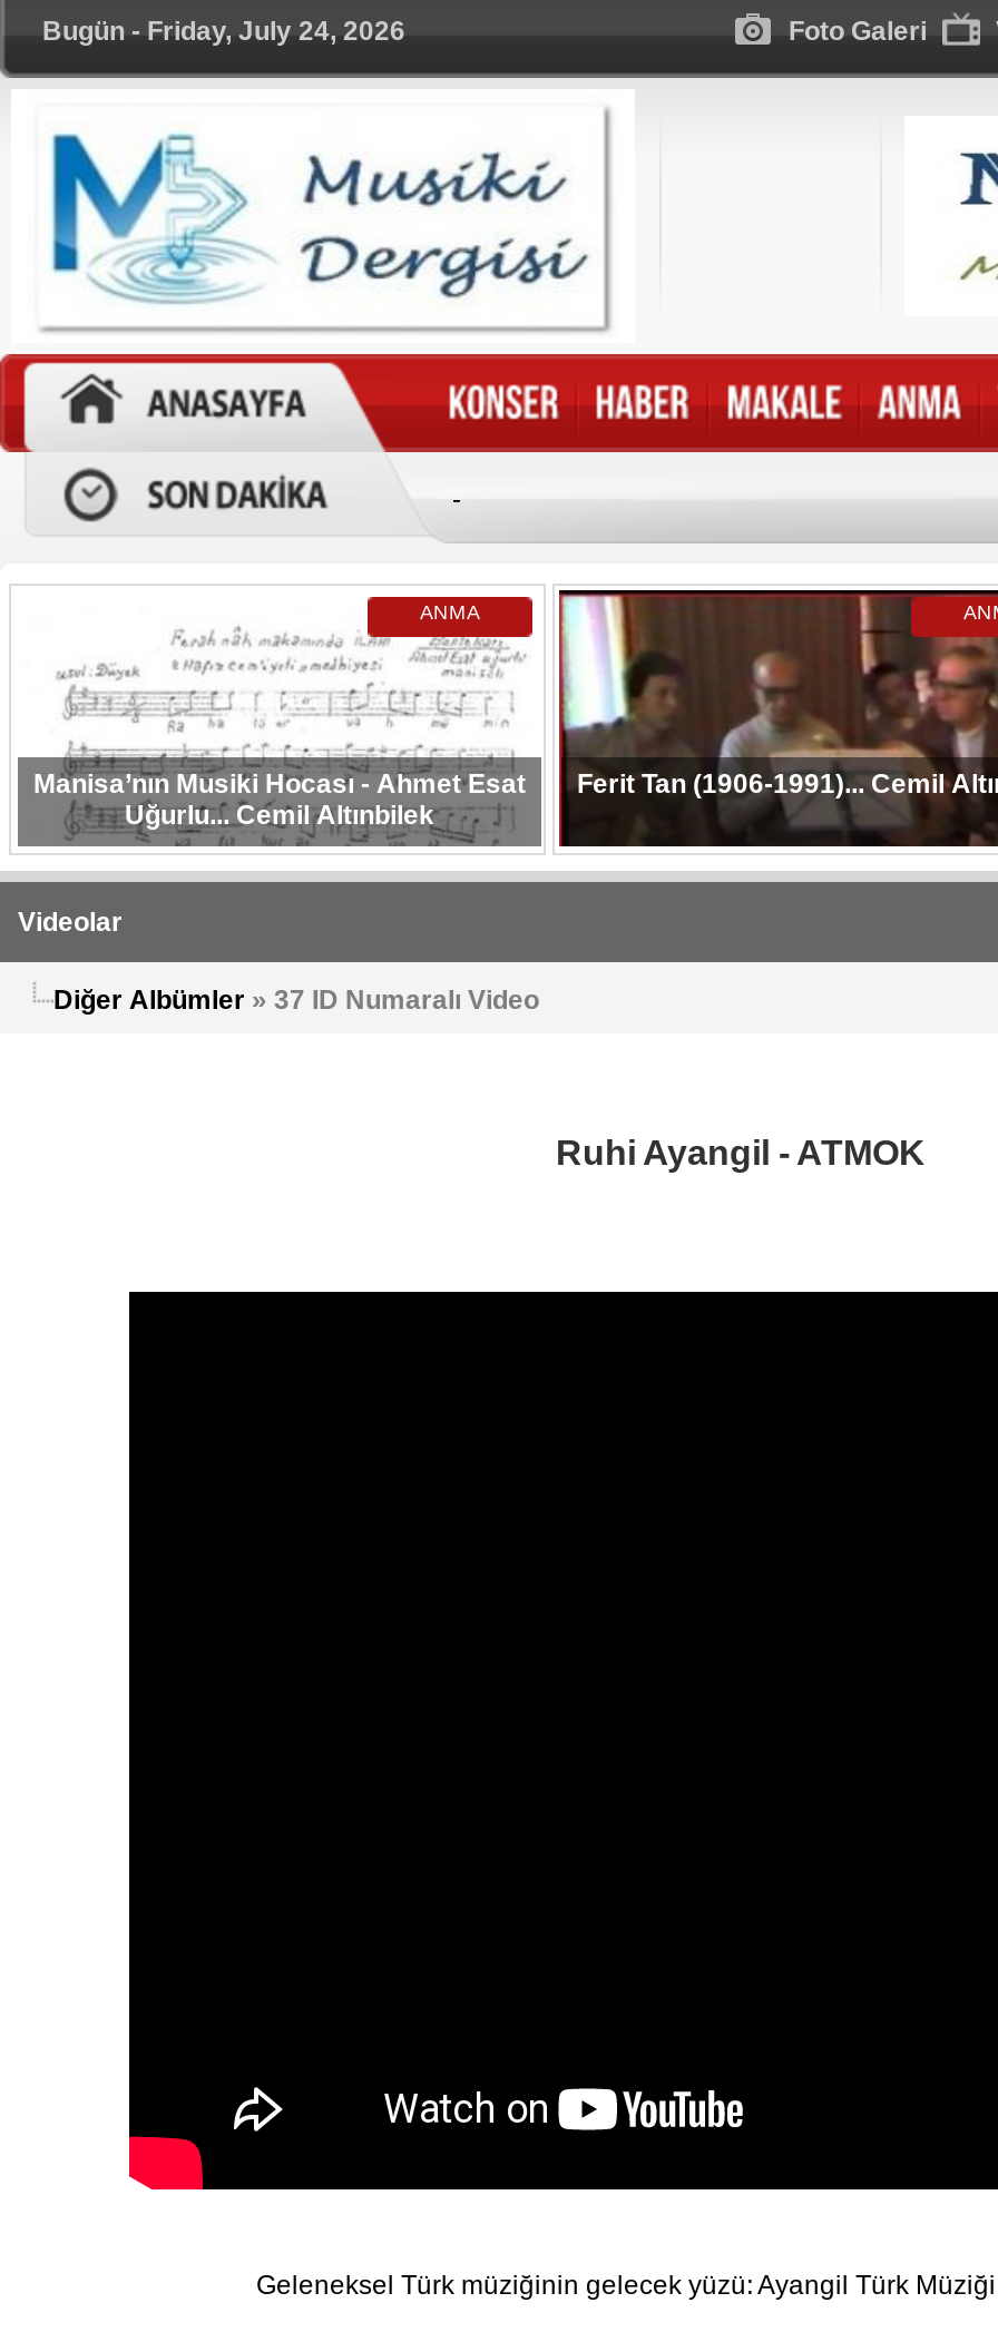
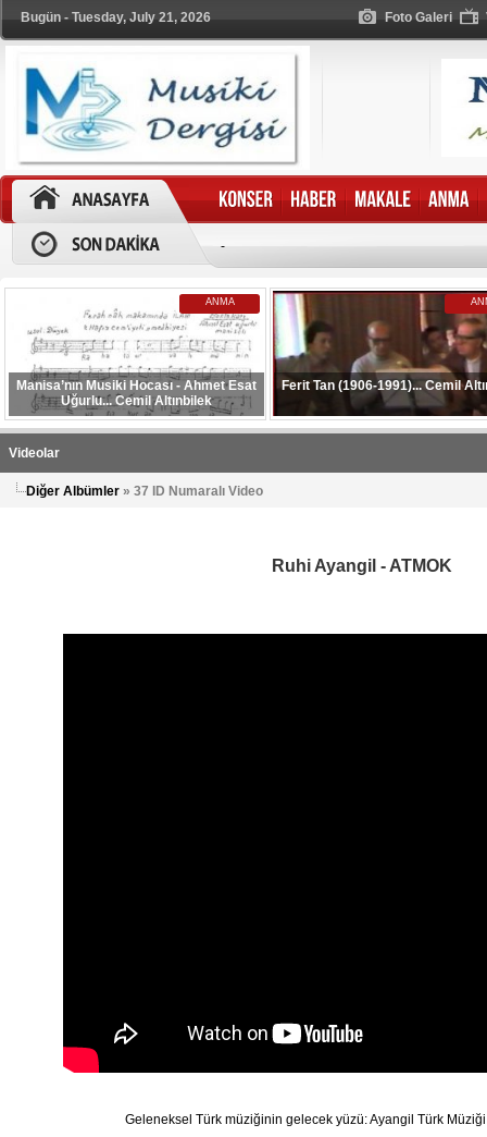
- Bugün - Friday, July 24, 2026
+ Bugün - Tuesday, July 21, 2026
